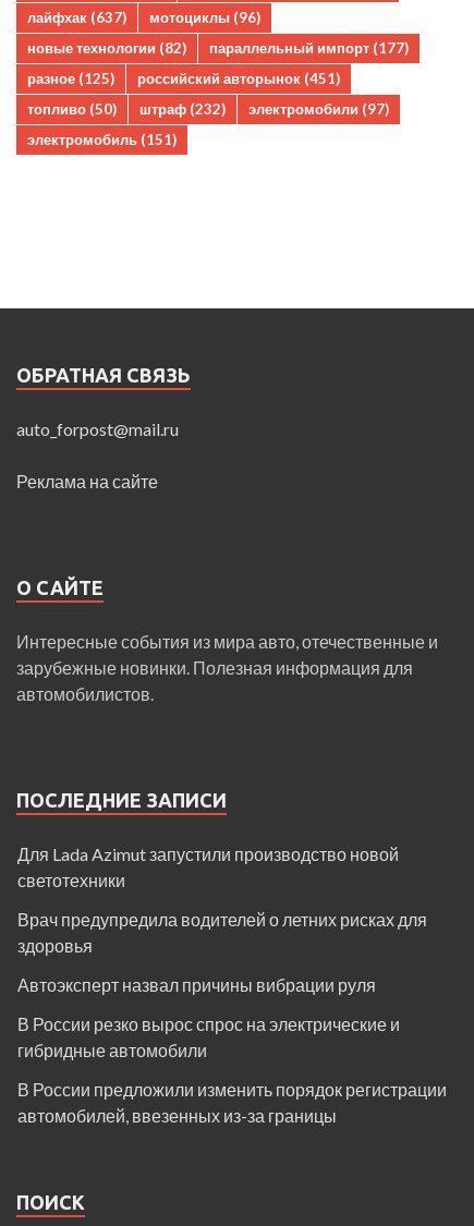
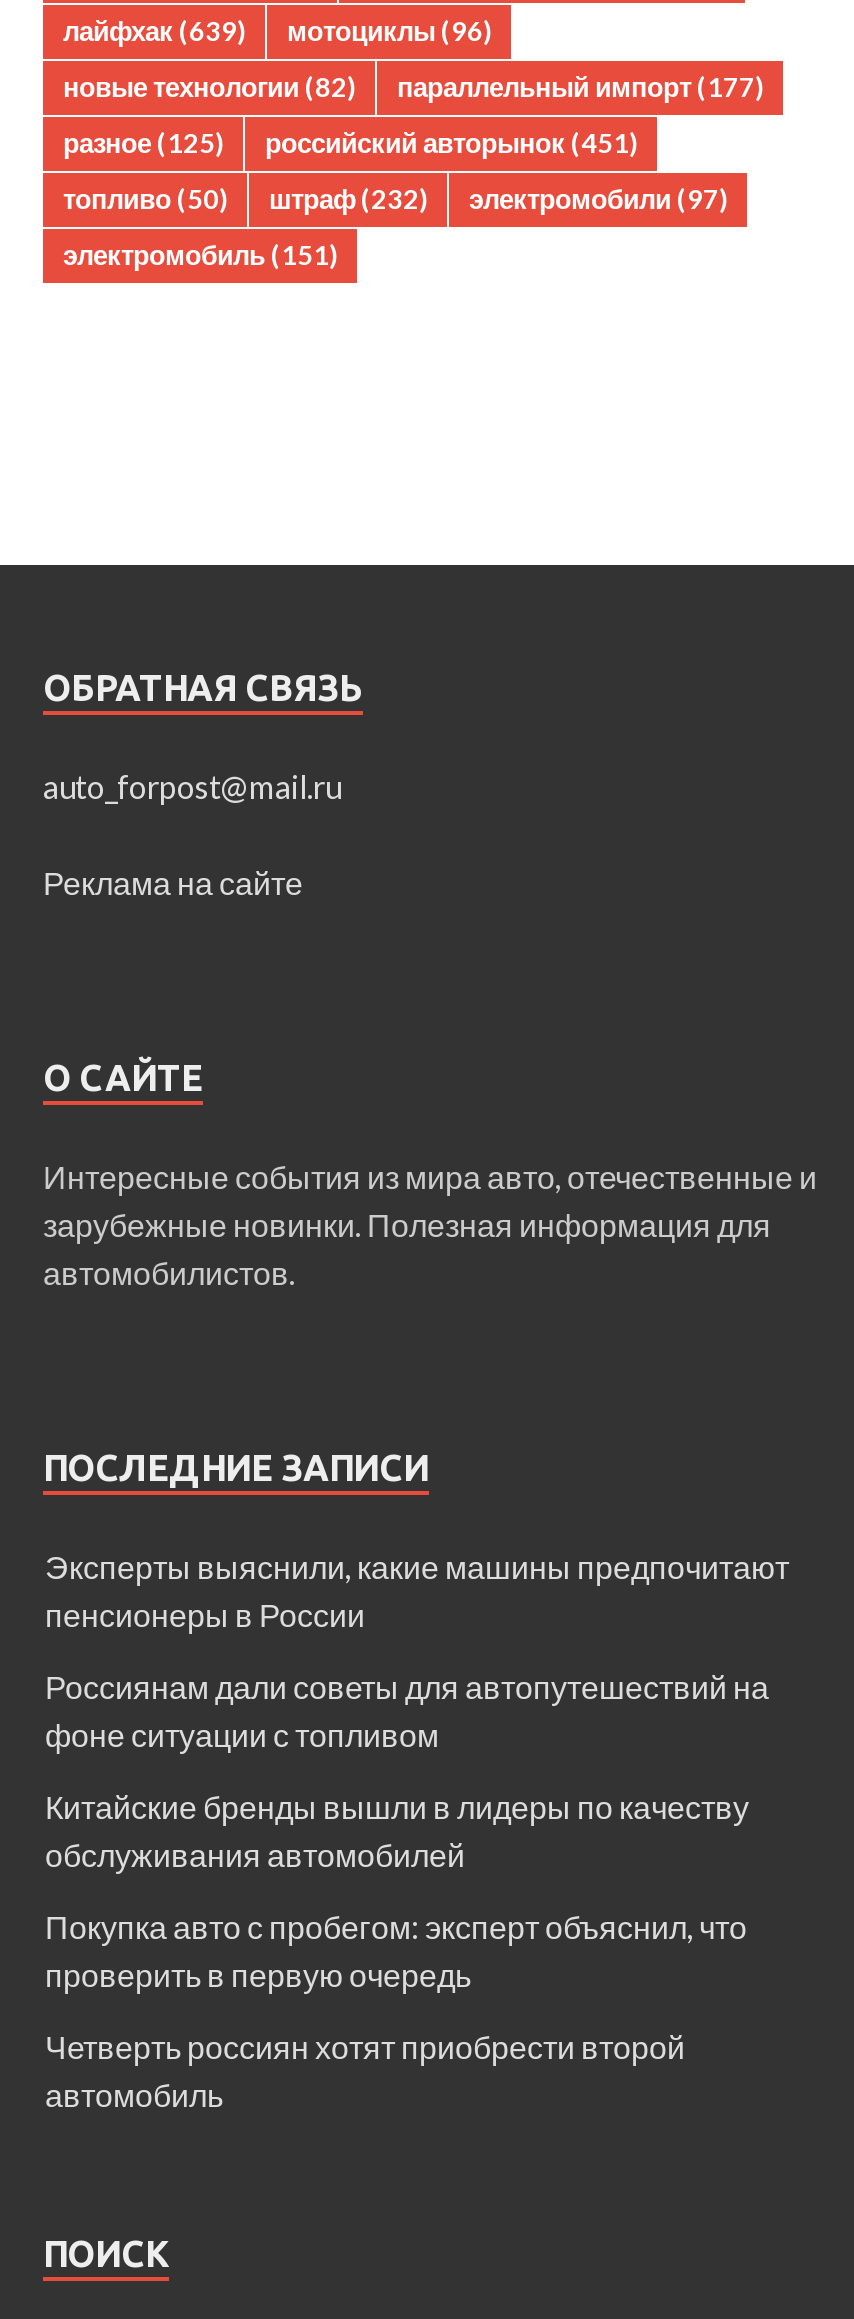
- лайфхак (637) мотоциклы (96)
+ лайфхак (639) мотоциклы (96)

- Для Lada Azimut запустили производство новой
- светотехники
+ Эксперты выяснили, какие машины предпочитают
+ пенсионеры в России

- Врач предупредила водителей о летних рисках для
- здоровья
+ Россиянам дали советы для автопутешествий на
+ фоне ситуации с топливом

- Автоэксперт назвал причины вибрации руля
+ Китайские бренды вышли в лидеры по качеству
+ обслуживания автомобилей

- В России резко вырос спрос на электрические и
- гибридные автомобили
+ Покупка авто с пробегом: эксперт объяснил, что
+ проверить в первую очередь

- В России предложили изменить порядок регистрации
- автомобилей, ввезенных из-за границы
+ Четверть россиян хотят приобрести второй
+ автомобиль
